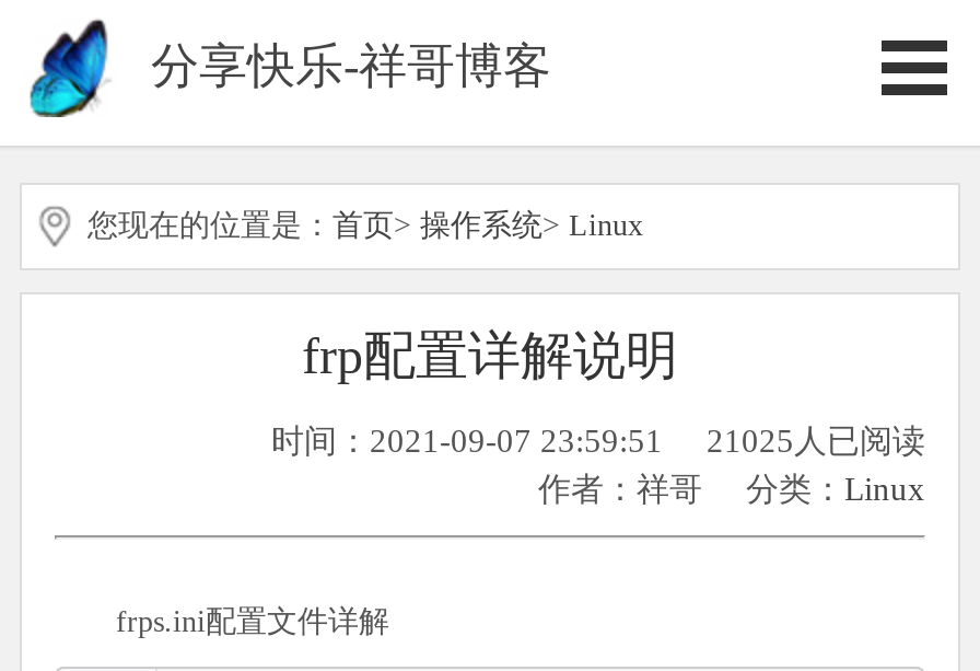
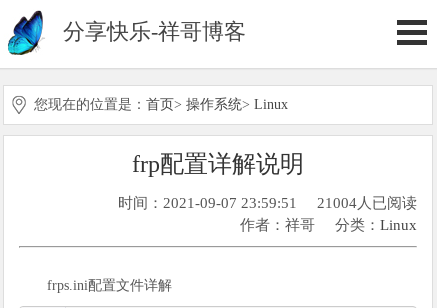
- 时间：2021-09-07 23:59:51 21025人已阅读
+ 时间：2021-09-07 23:59:51 21004人已阅读
